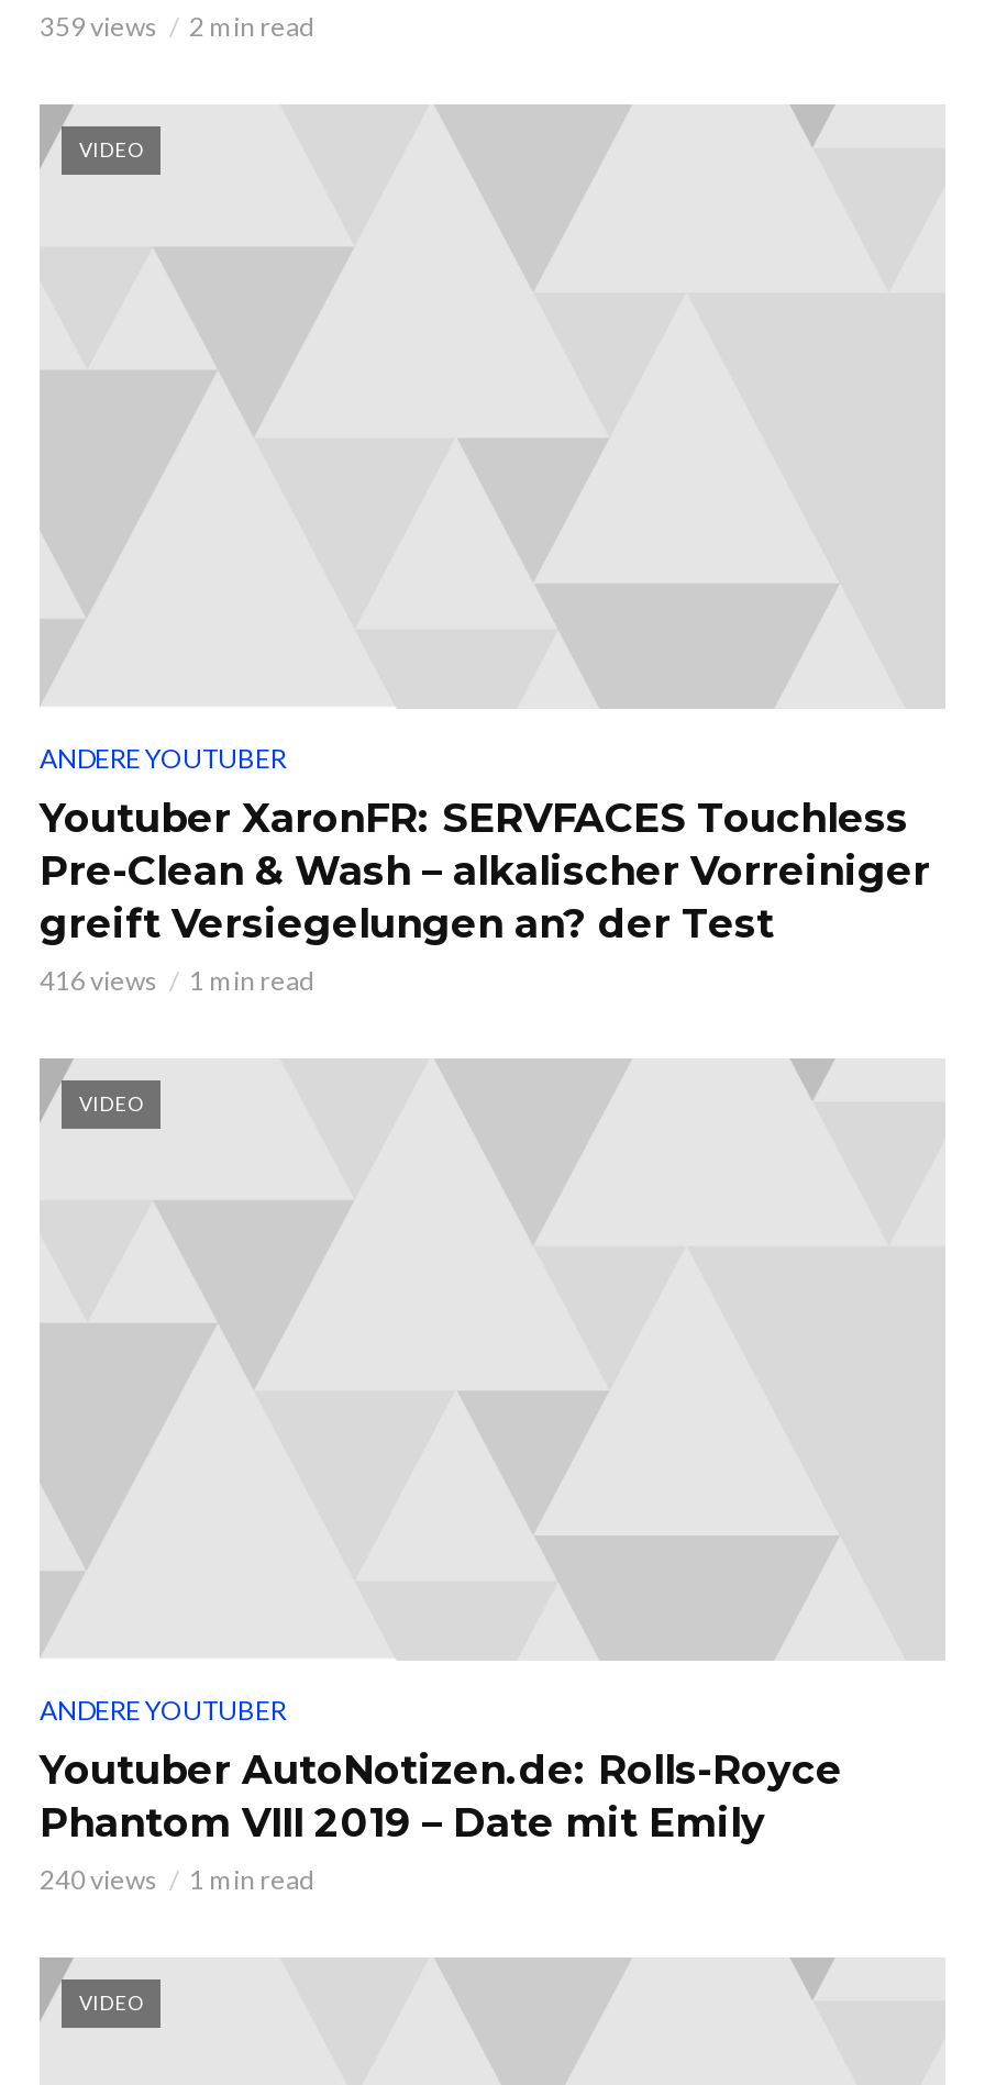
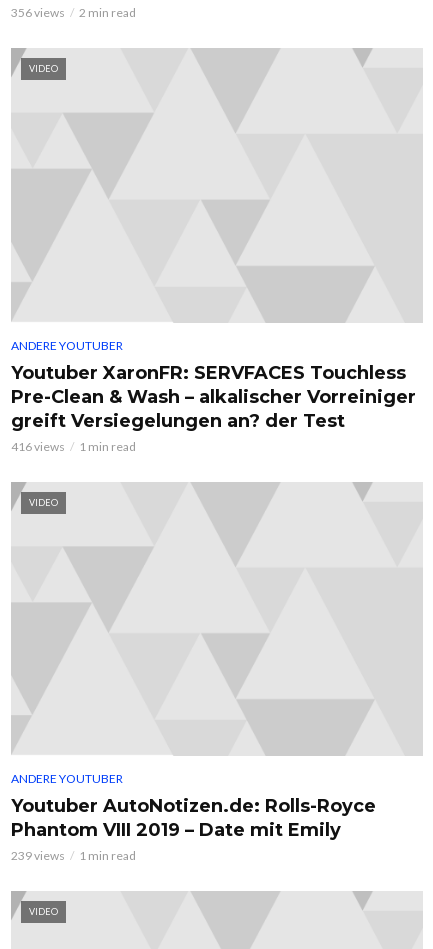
- 359 views 2 min read
+ 356 views 2 min read

- 240 views 1 min read
+ 239 views 1 min read
